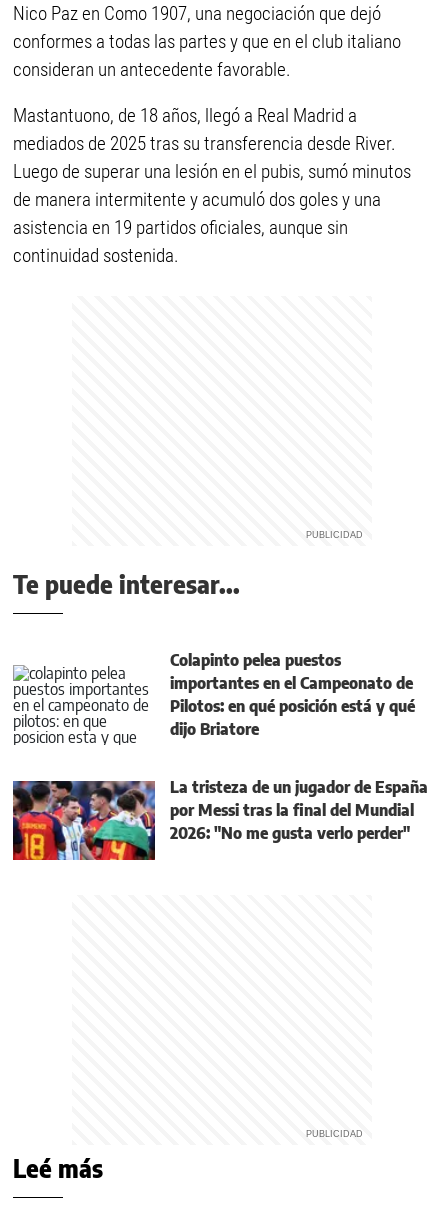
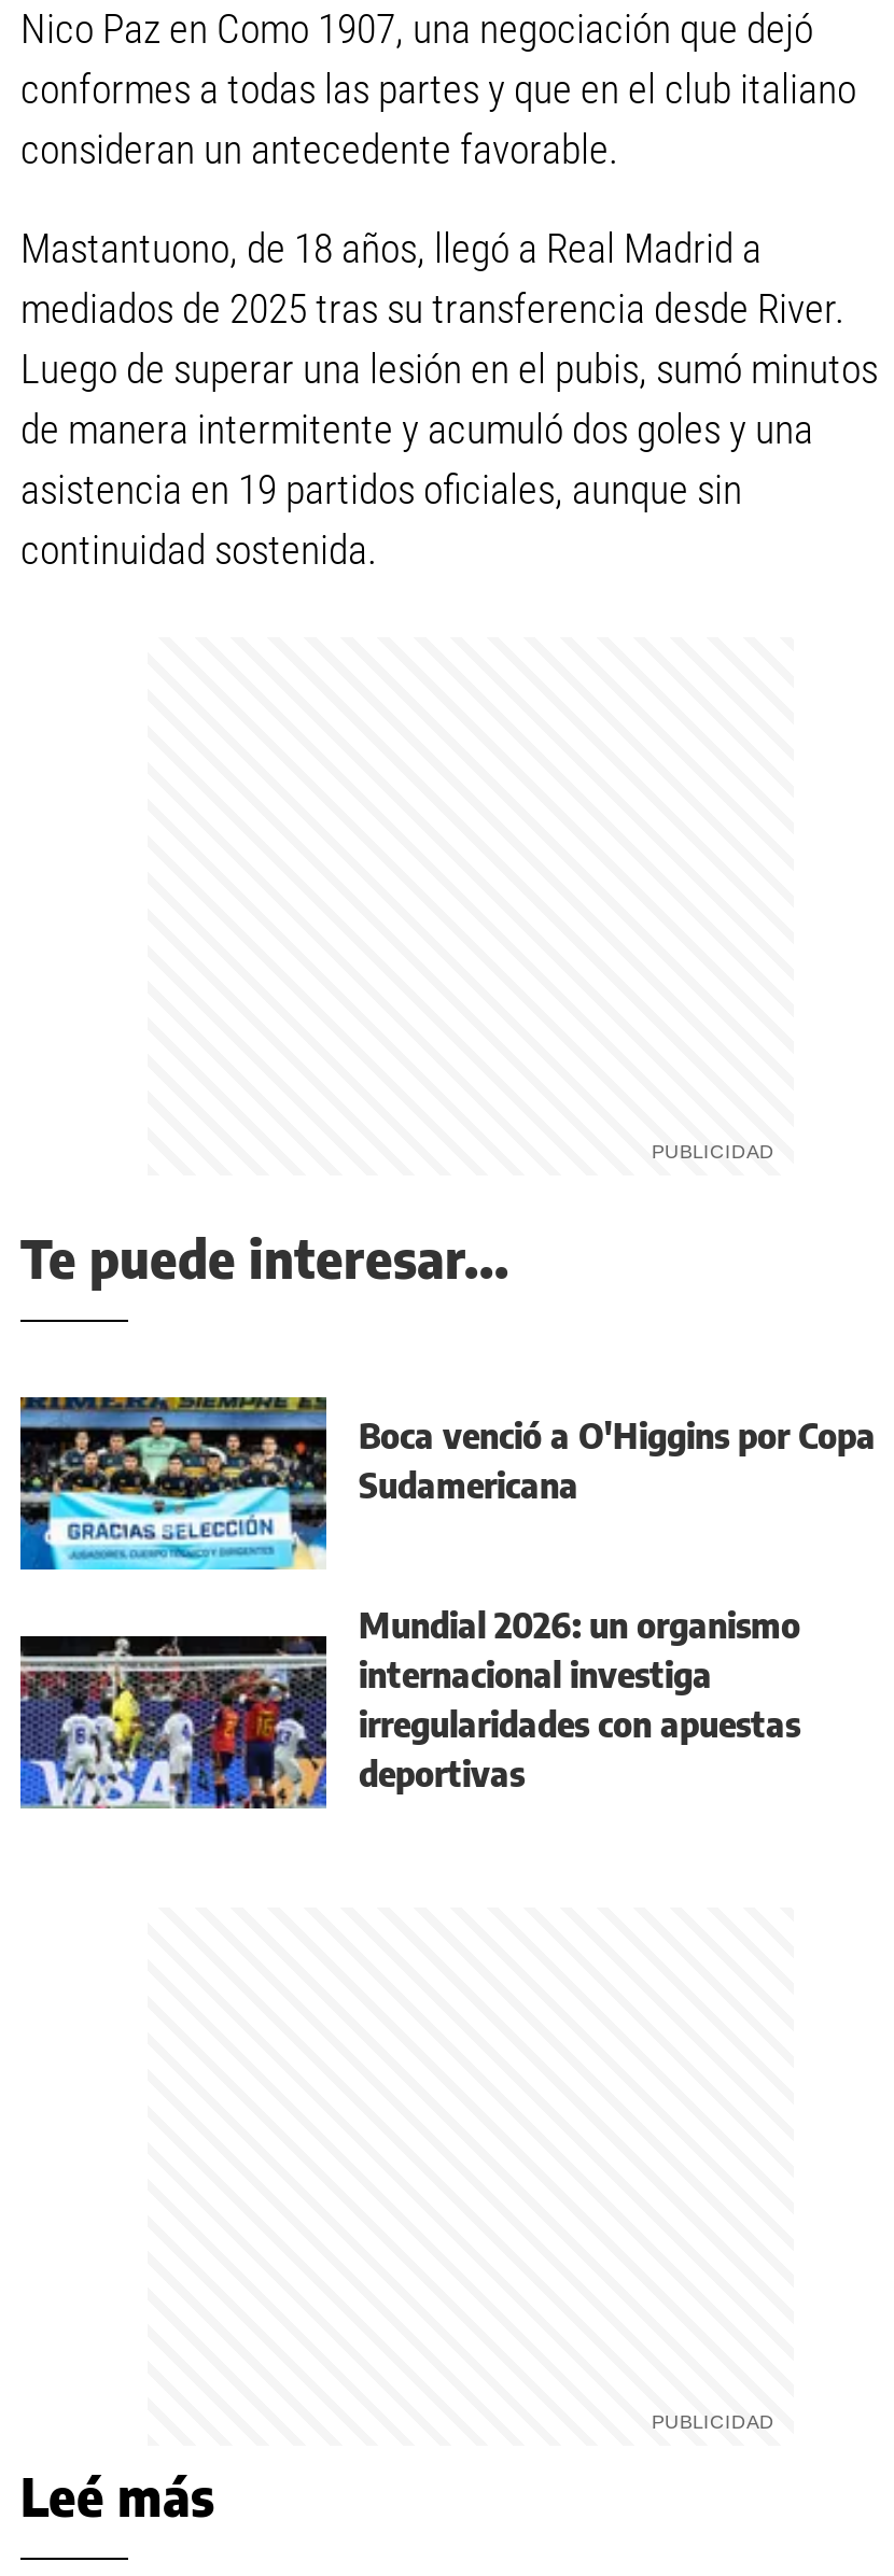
- [image]
- Colapinto pelea puestos
- importantes en el Campeonato de
- Pilotos: en qué posición está y qué
- dijo Briatore
+ [image]
+ Boca venció a O'Higgins por Copa
+ Sudamericana

- [image]
- La tristeza de un jugador de España
- por Messi tras la final del Mundial
- 2026: "No me gusta verlo perder"
+ [image]
+ Mundial 2026: un organismo
+ internacional investiga
+ irregularidades con apuestas
+ deportivas
